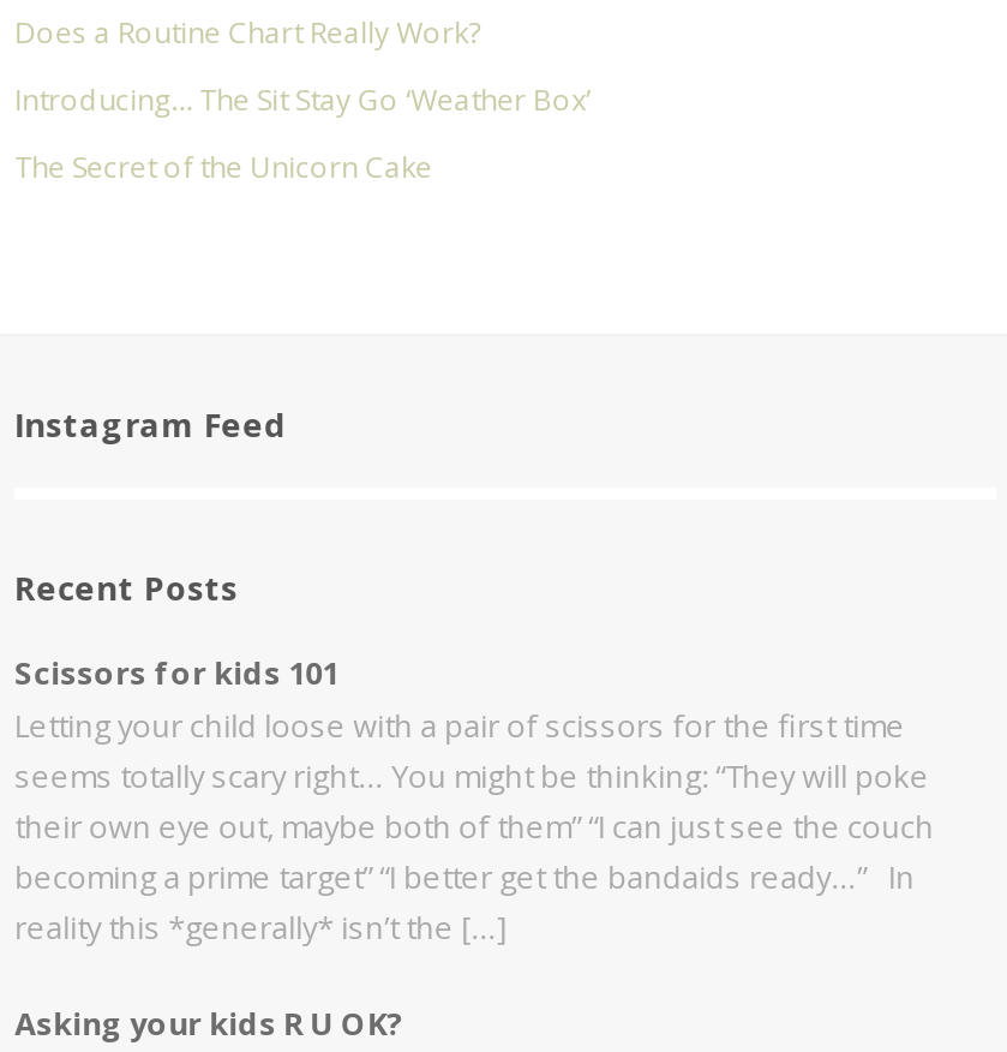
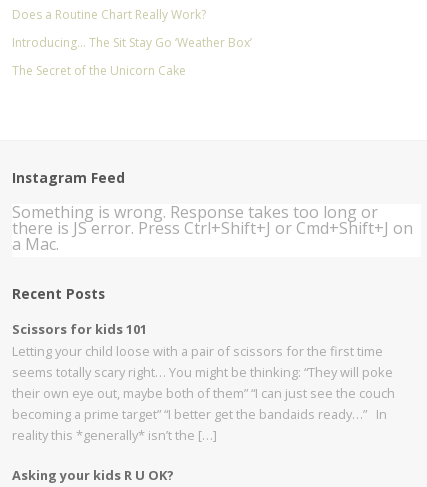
+ Something is wrong. Response takes too long or
+ there is JS error. Press Ctrl+Shift+J or Cmd+Shift+J on
+ a Mac.
